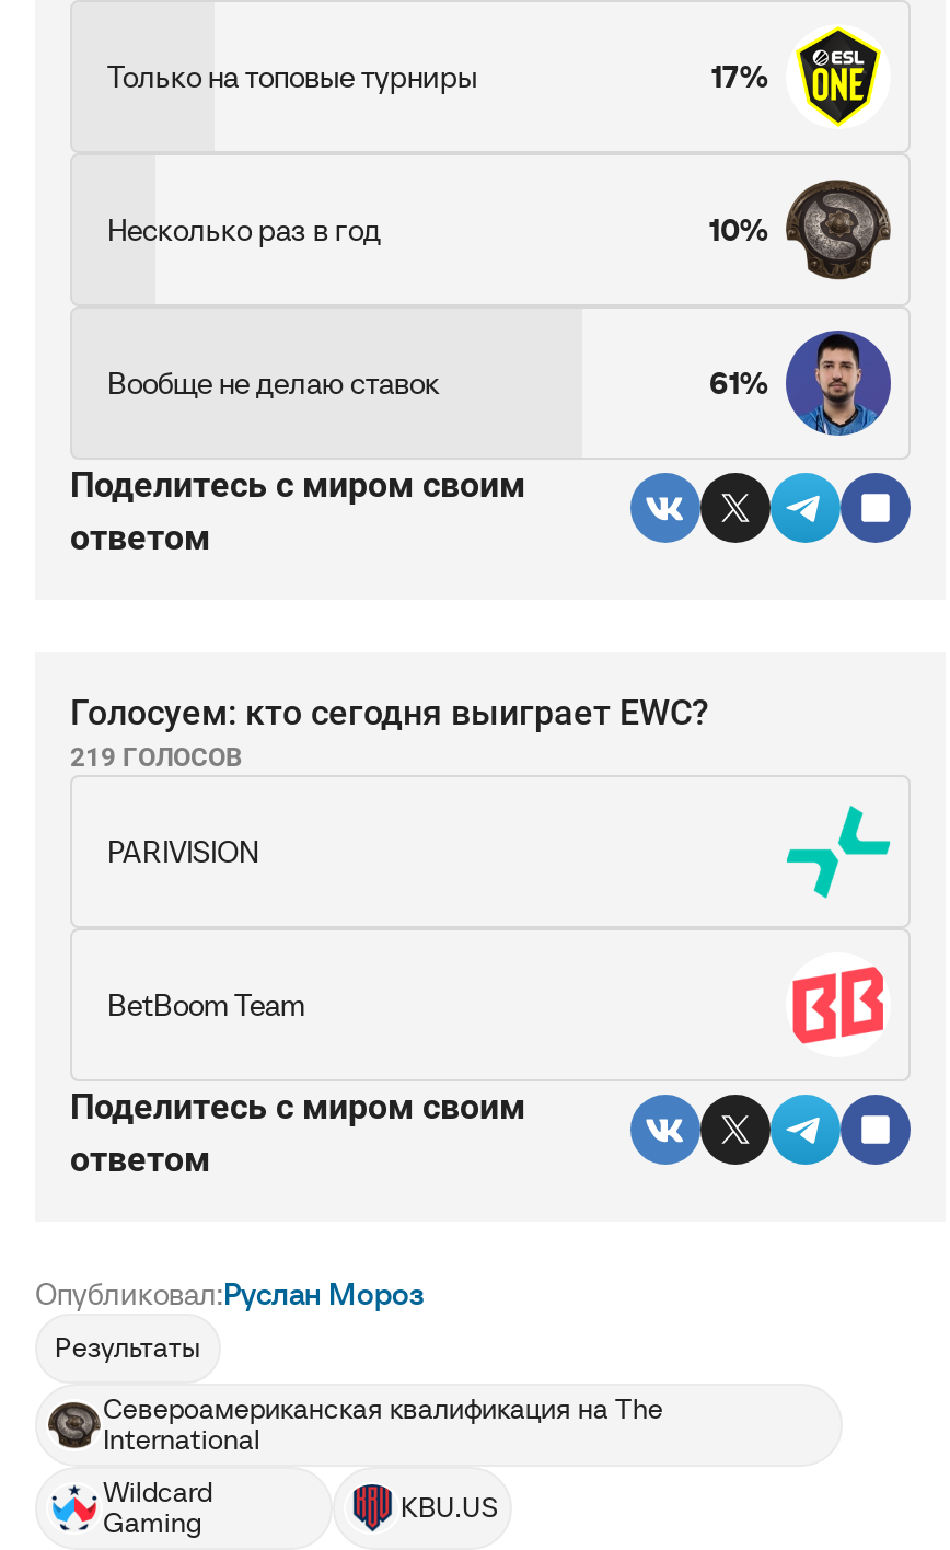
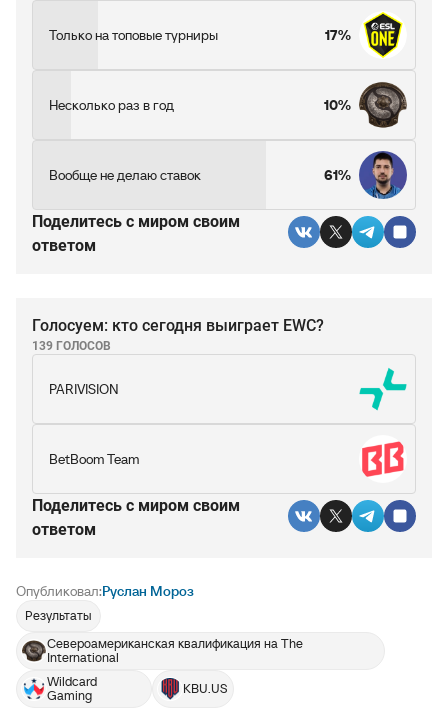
- 219 ГОЛОСОВ
+ 139 ГОЛОСОВ
